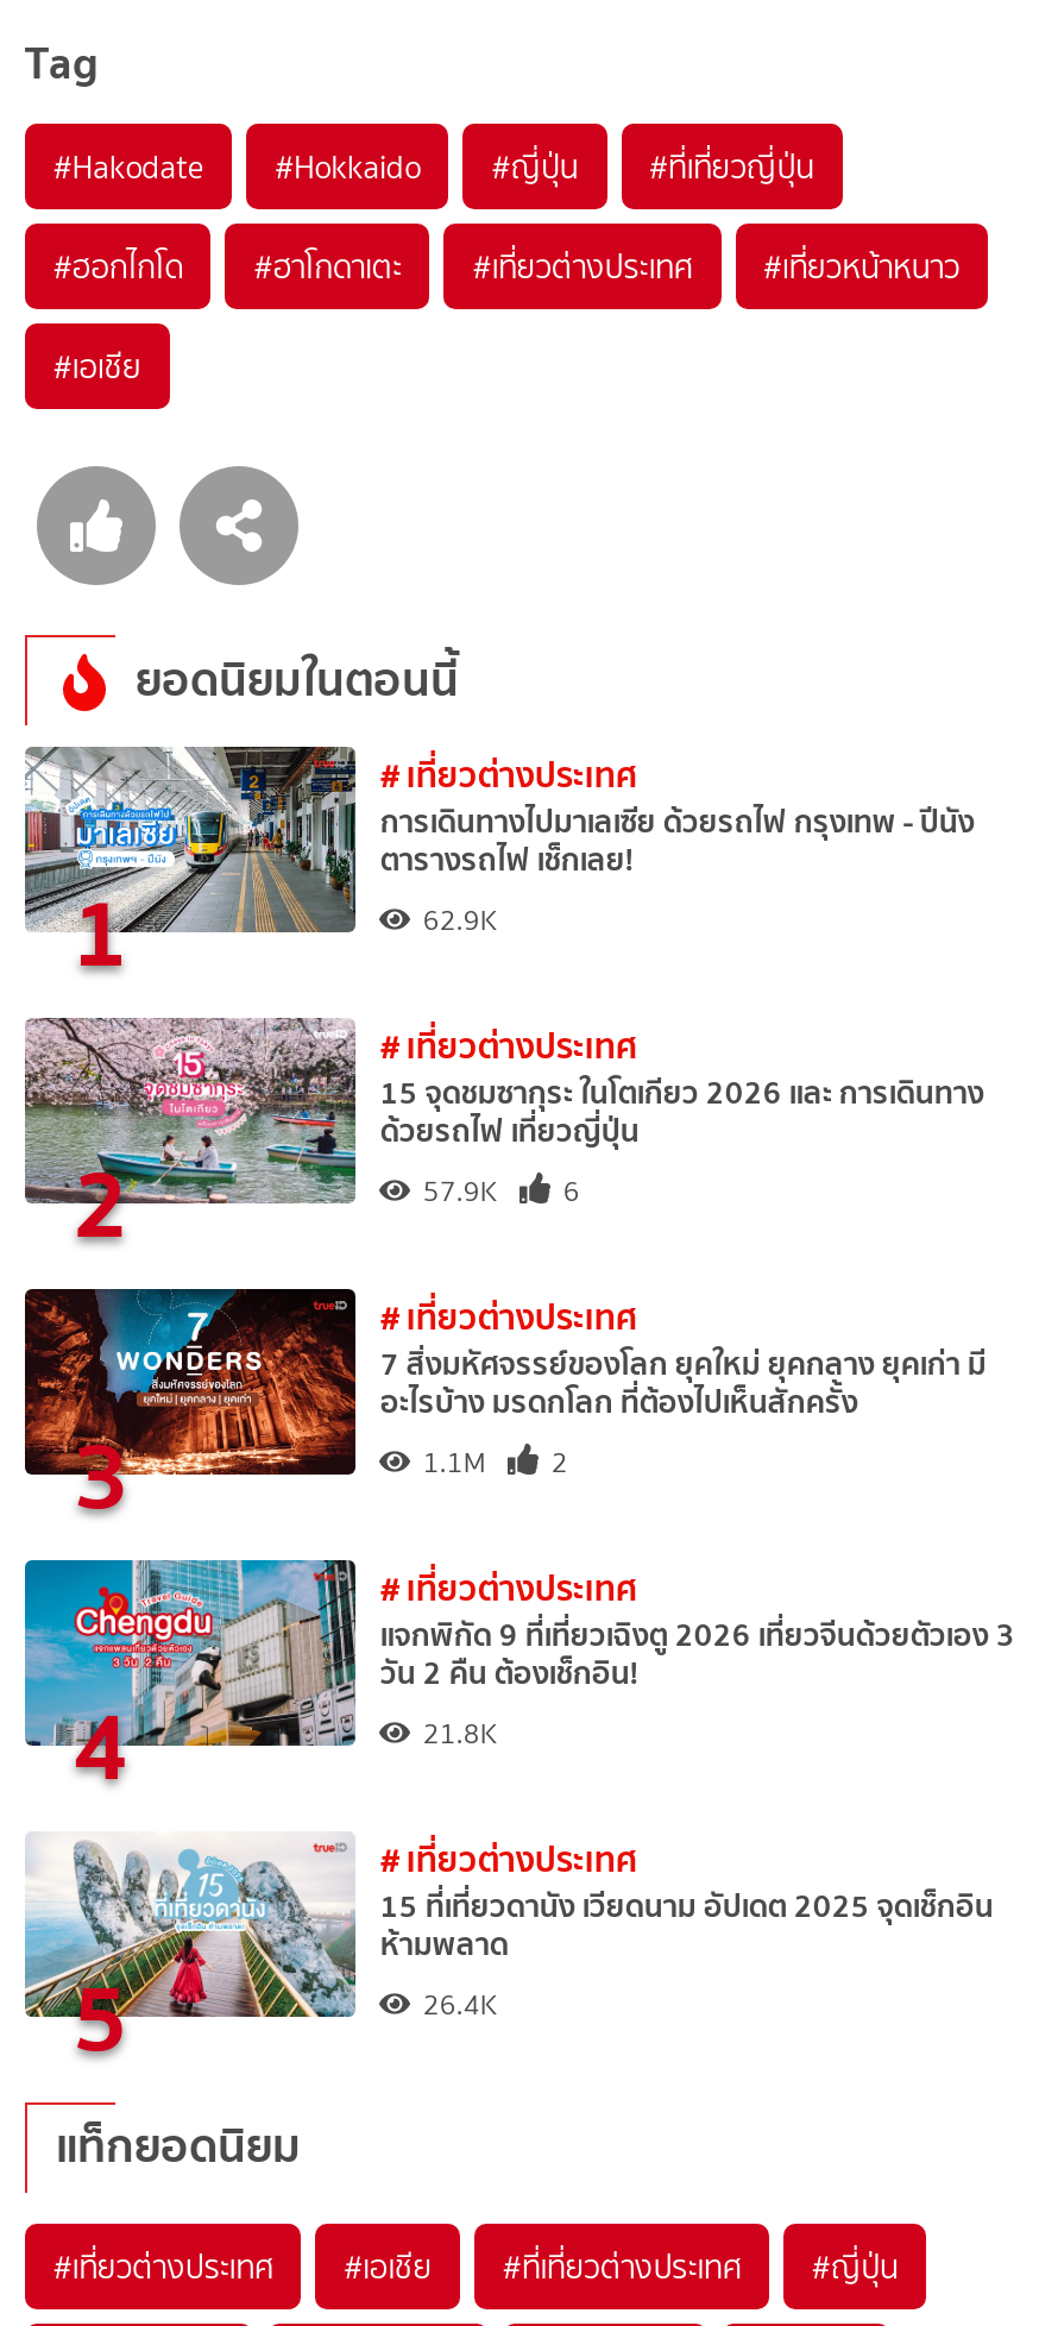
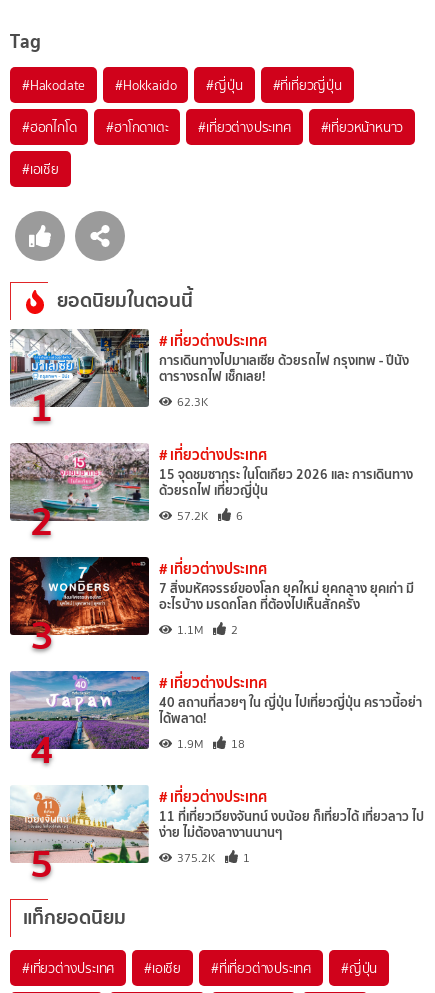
- 62.9K
+ 62.3K

- 57.9K 6
+ 57.2K 6

- [image]
- แจกพิกัด 9 ที่เที่ยวเฉิงตู 2026 เที่ยวจีนด้วยตัวเอง 3
- วัน 2 คืน ต้องเช็กอิน!
- 21.8K
+ [image]
+ 40 สถานที่สวยๆ ใน ญี่ปุ่น ไปเที่ยวญี่ปุ่น คราวนี้อย่า
+ ได้พลาด!
+ 1.9M
+ 18

- [image]
- 15 ที่เที่ยวดานัง เวียดนาม อัปเดต 2025 จุดเช็กอิน
- ห้ามพลาด
- 26.4K
+ [image]
+ 11 ที่เที่ยวเวียงจันทน์ งบน้อย ก็เที่ยวได้ เที่ยวลาว ไป
+ ง่าย ไม่ต้องลางานนานๆ
+ 375.2K
+ 1
